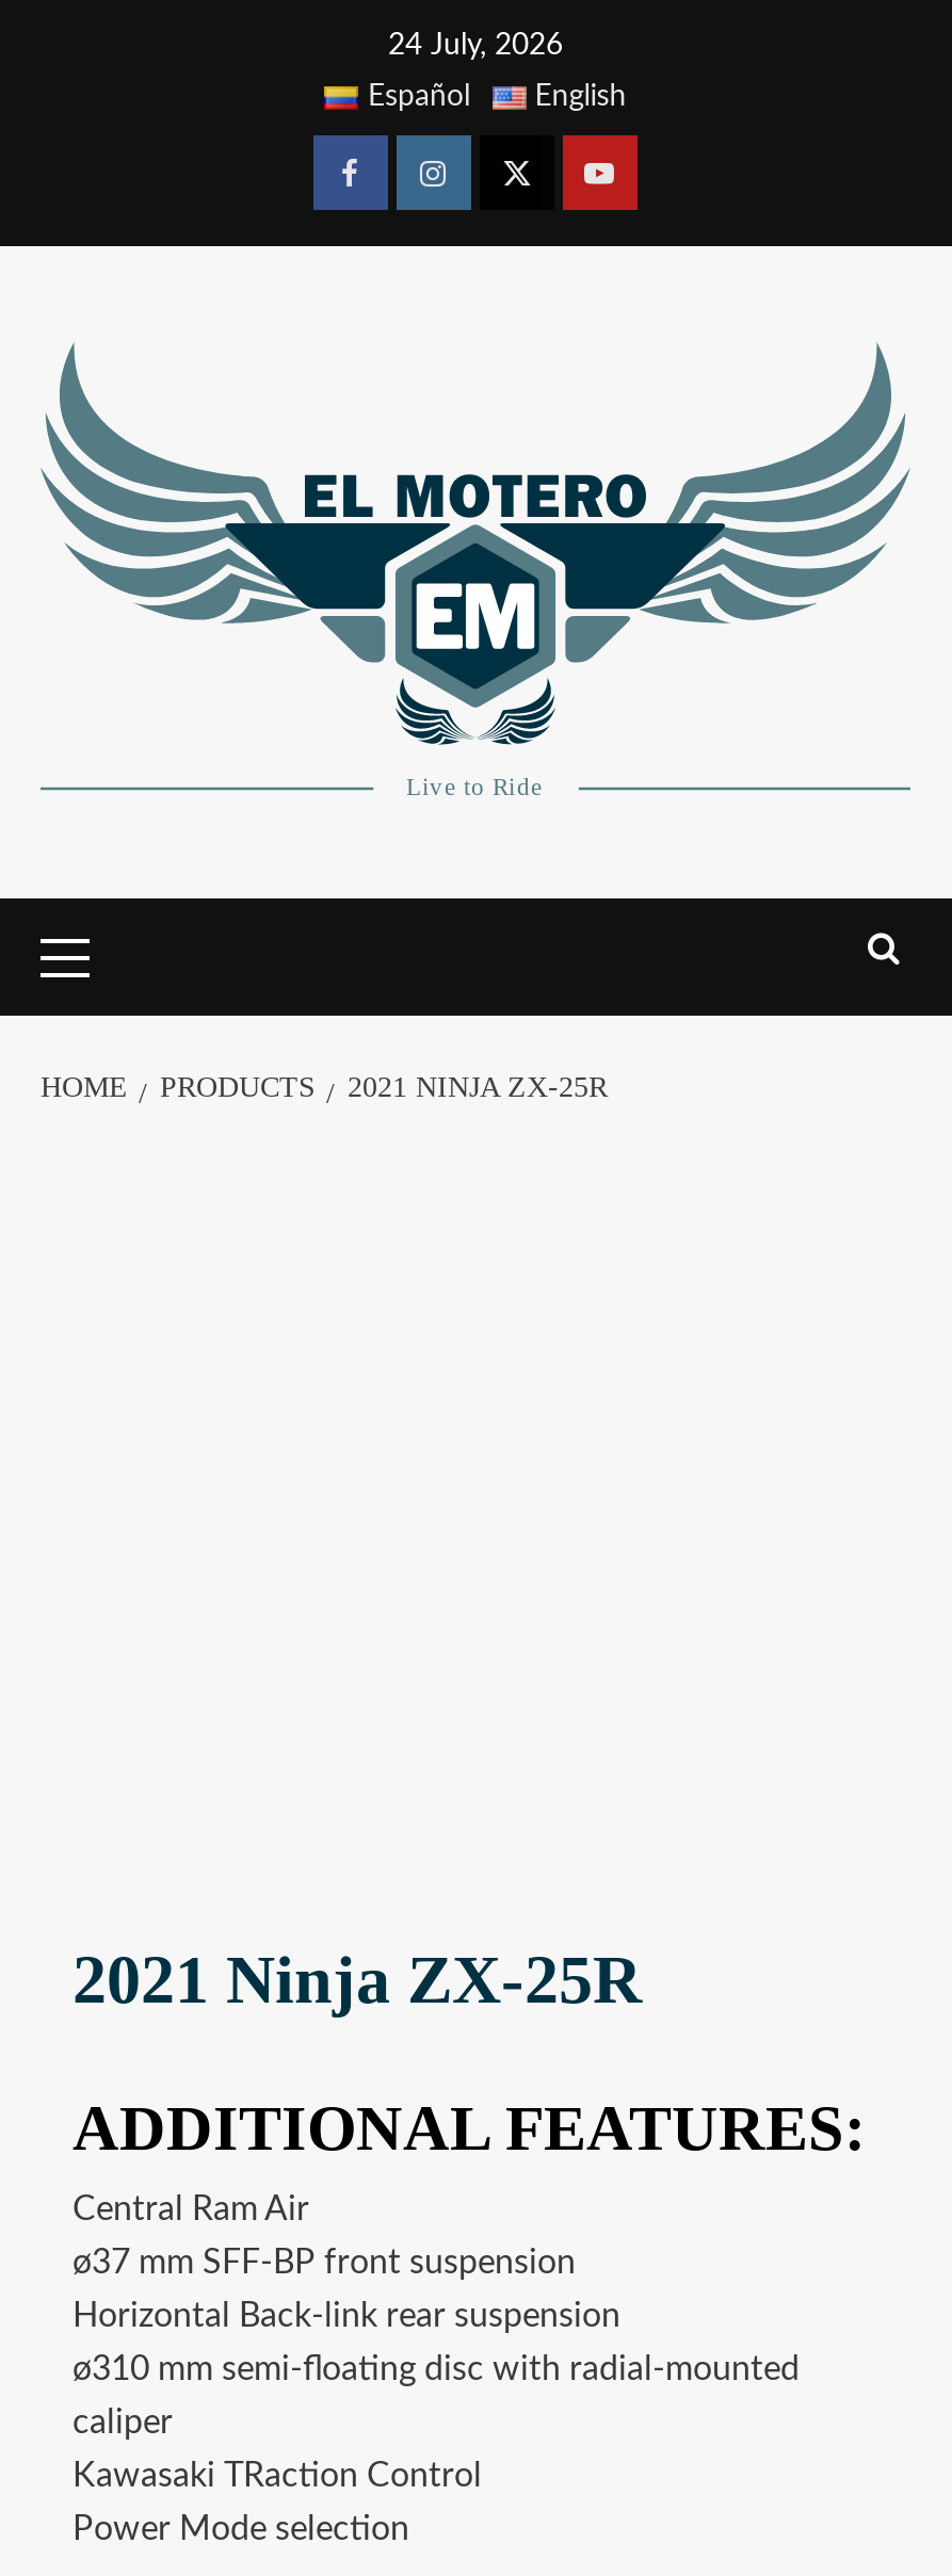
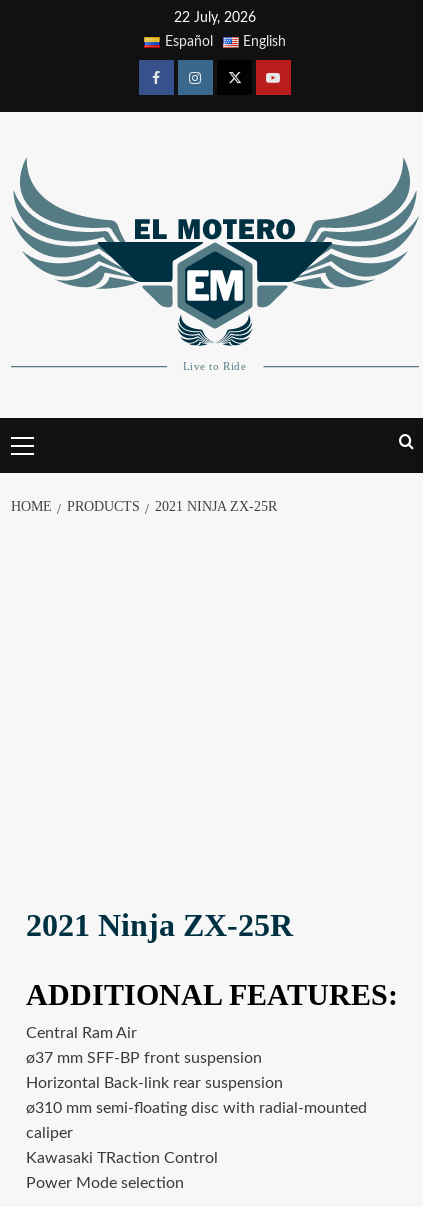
- 24 July, 2026
+ 22 July, 2026
